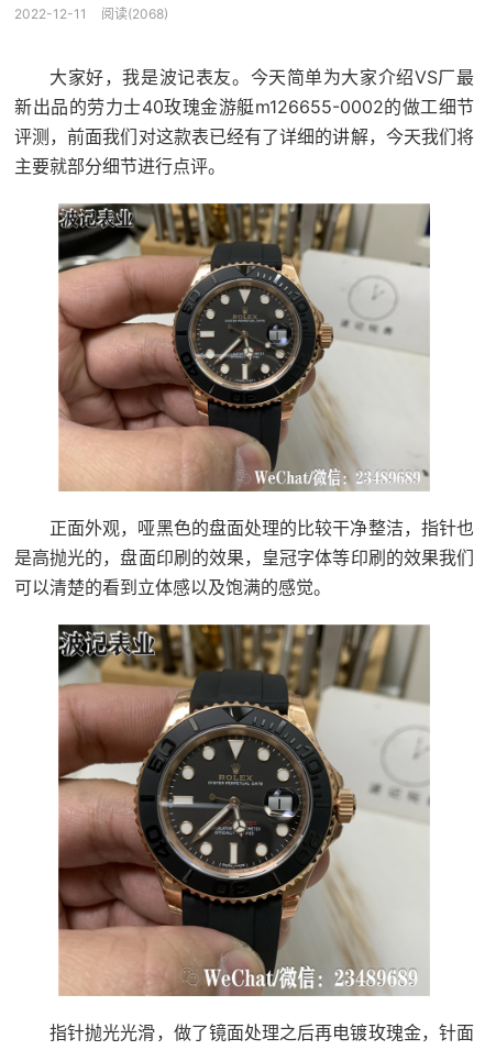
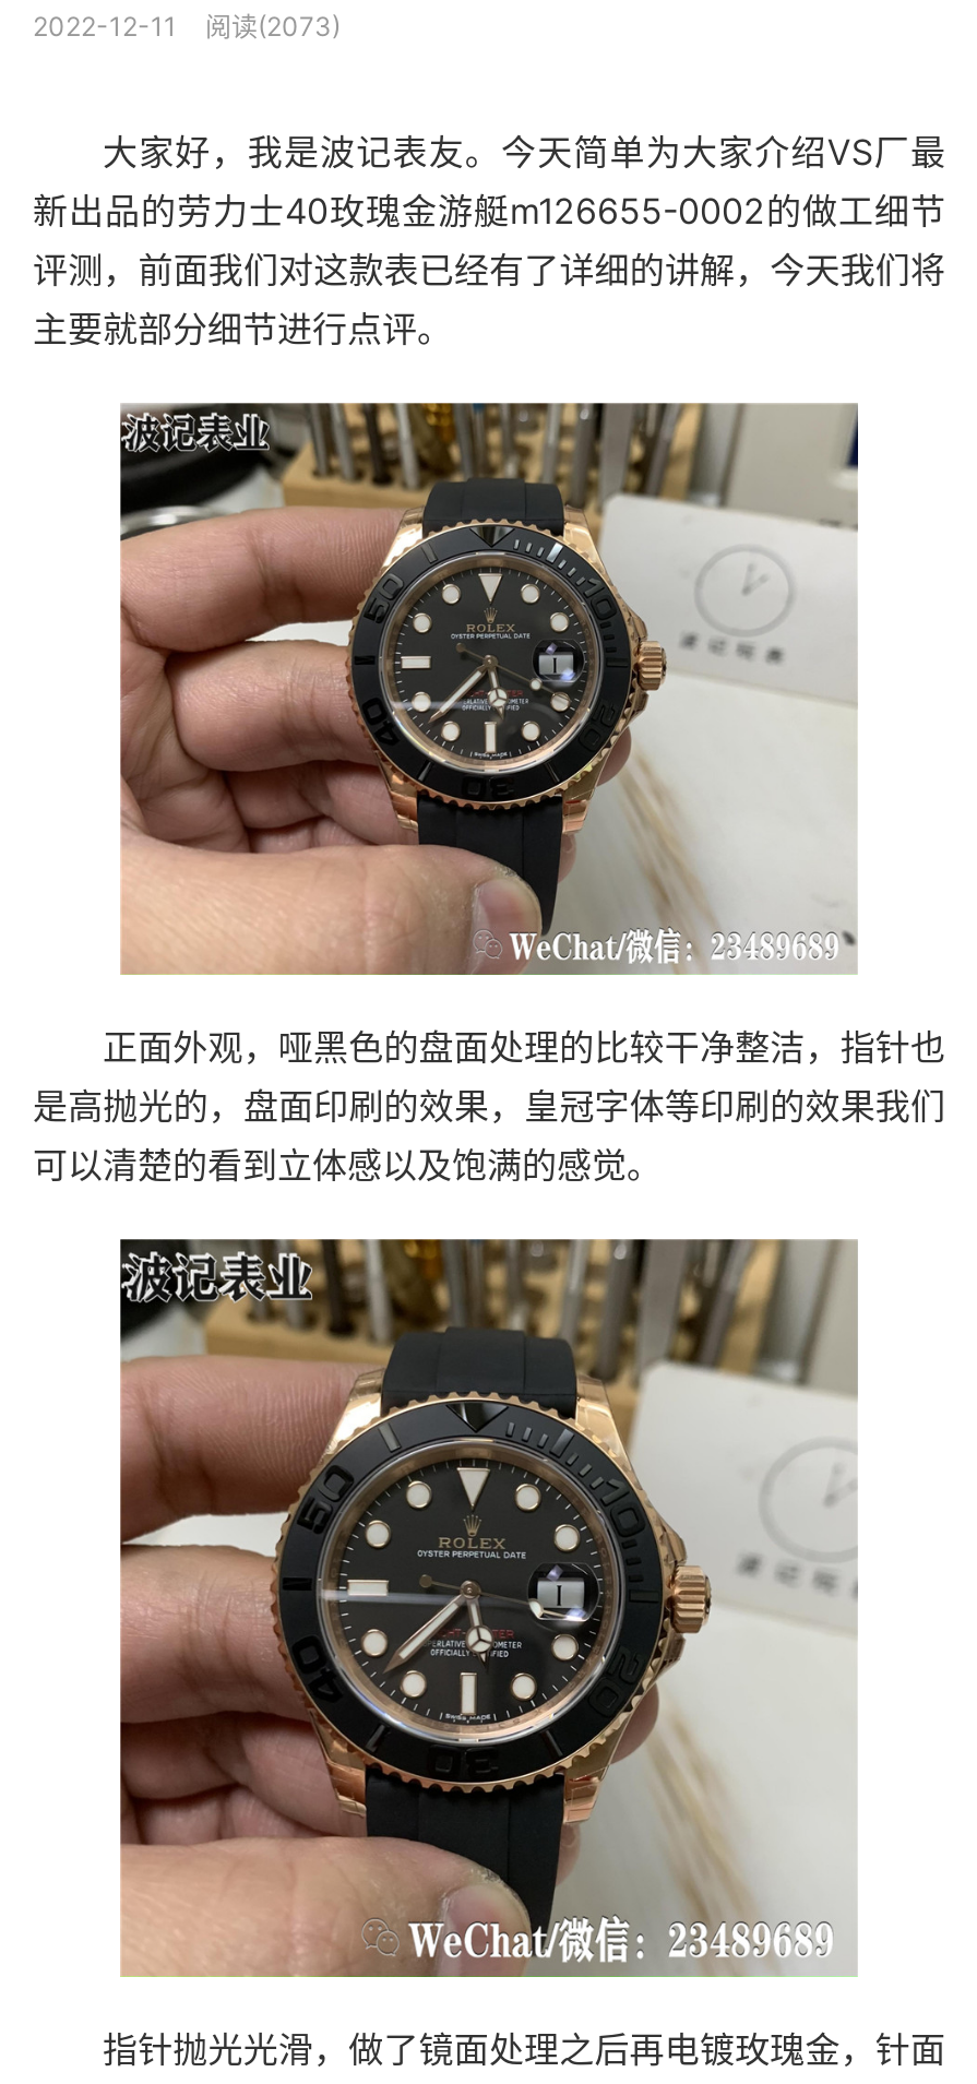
- 2022-12-11 阅读(2068)
+ 2022-12-11 阅读(2073)
